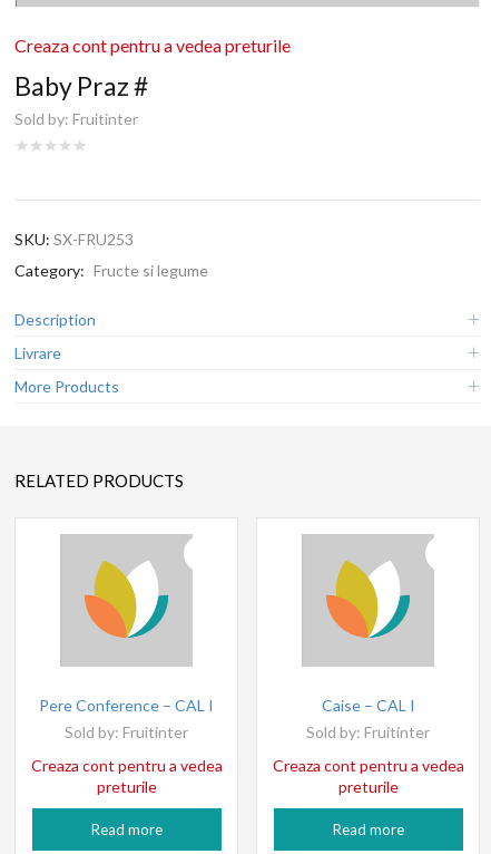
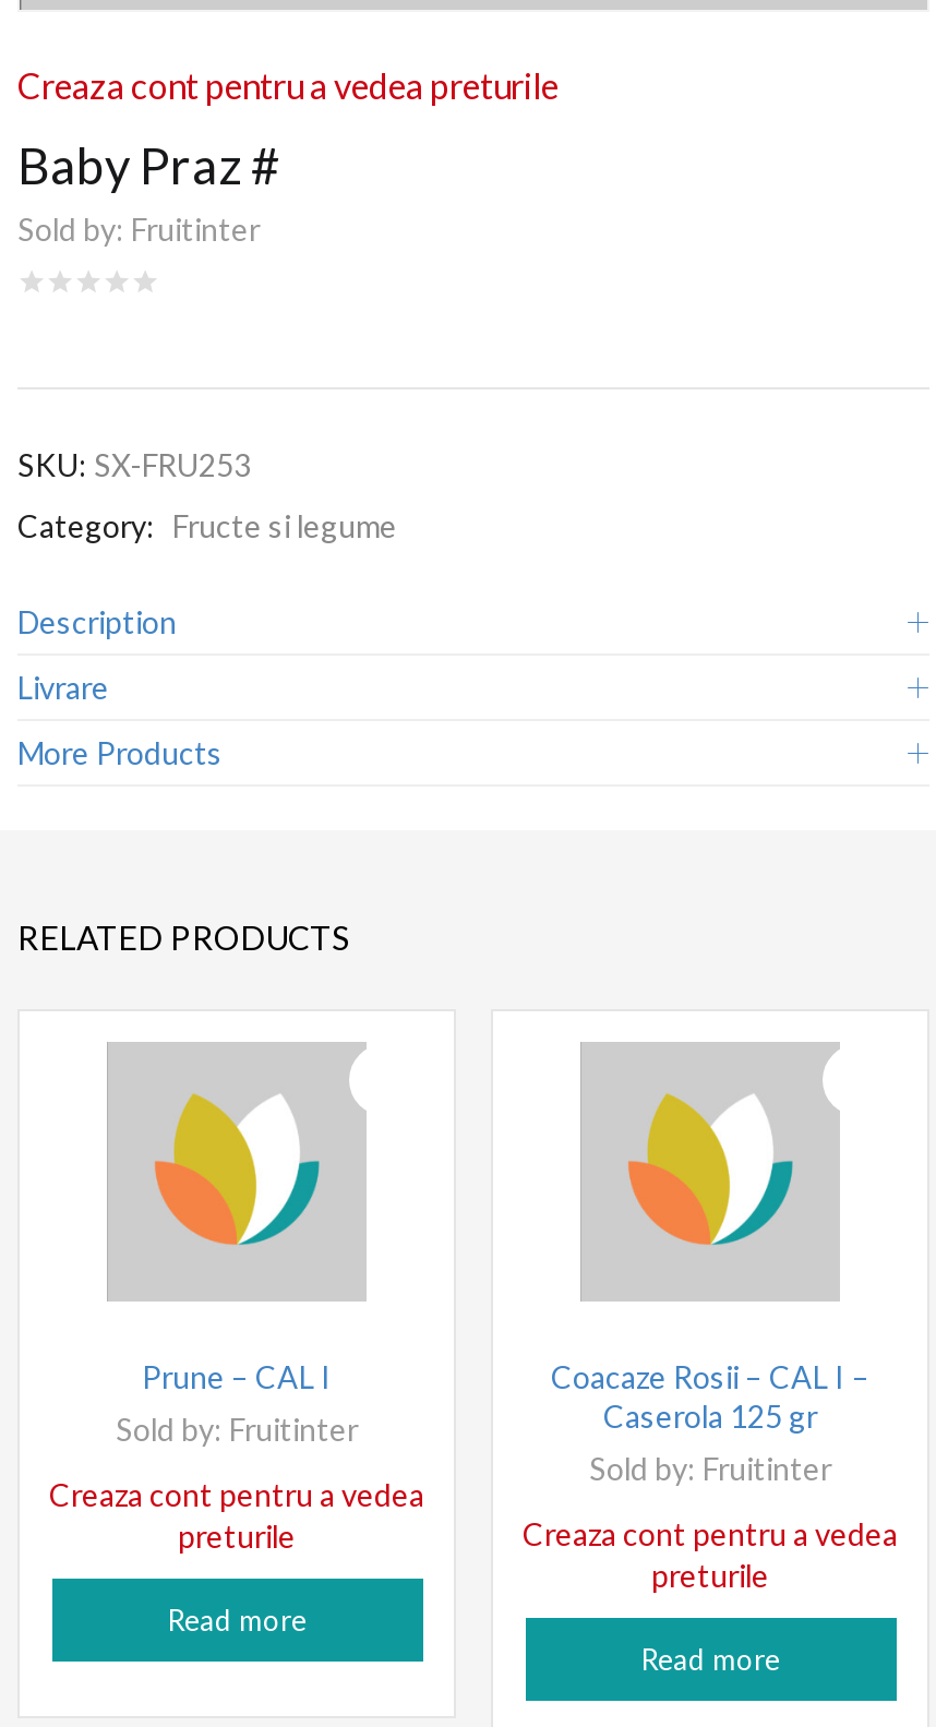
- Pere Conference – CAL I
+ Prune – CAL I

- Caise – CAL I
+ Coacaze Rosii – CAL I –
+ Caserola 125 gr
